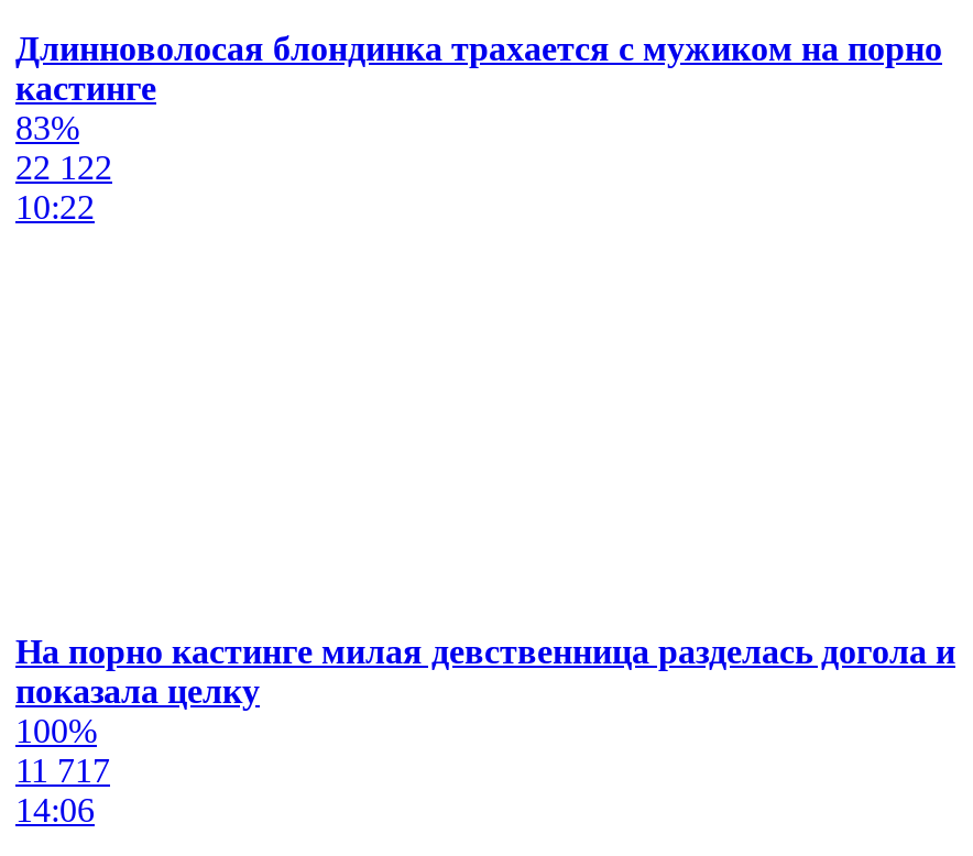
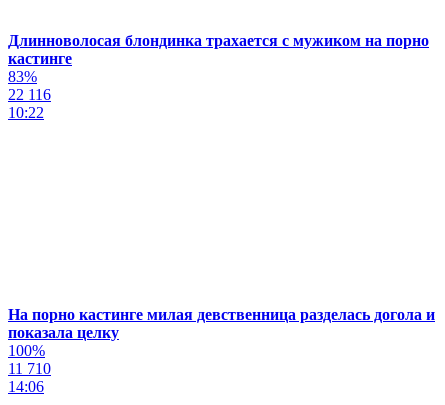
- 22 122
+ 22 116

- 11 717
+ 11 710
